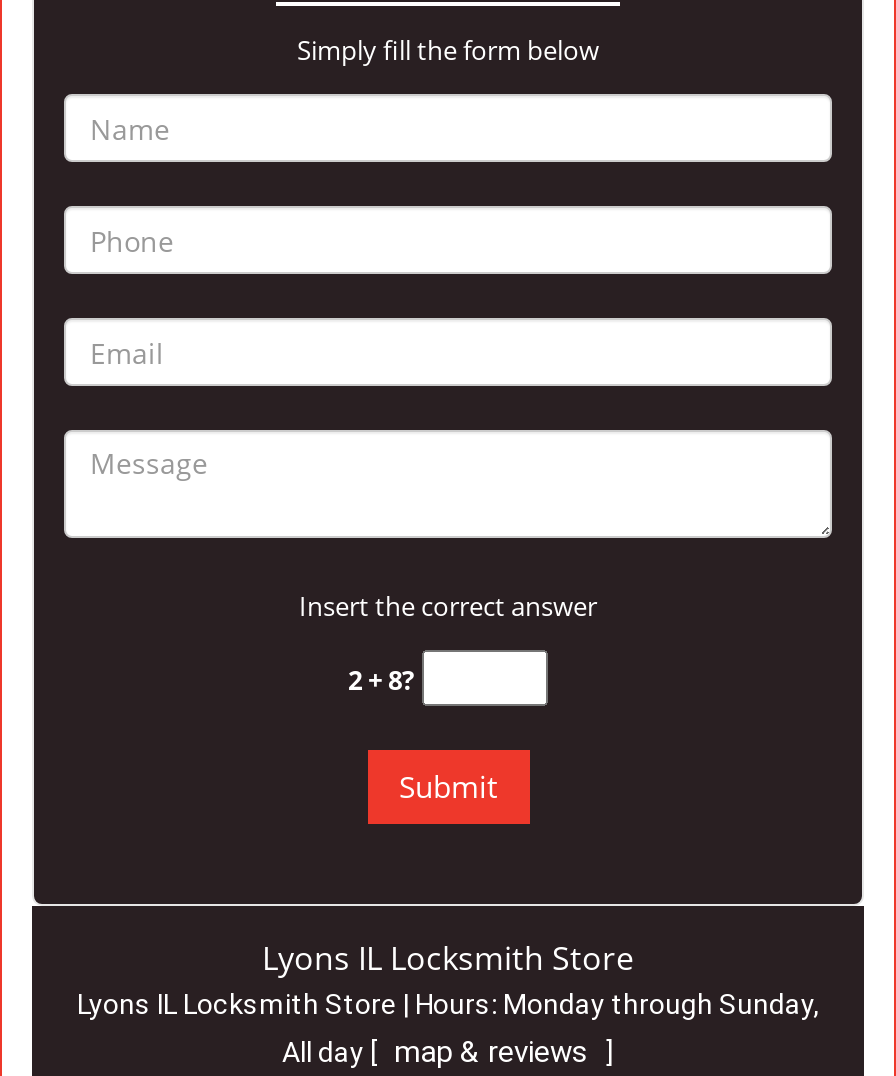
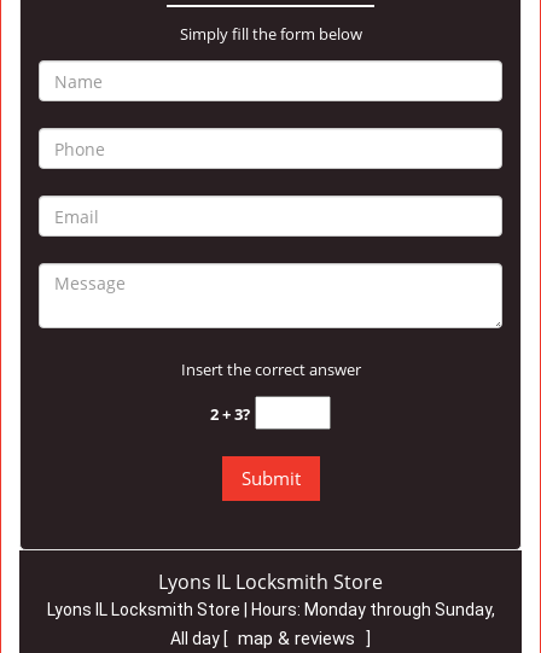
- 2 + 8?
+ 2 + 3?
